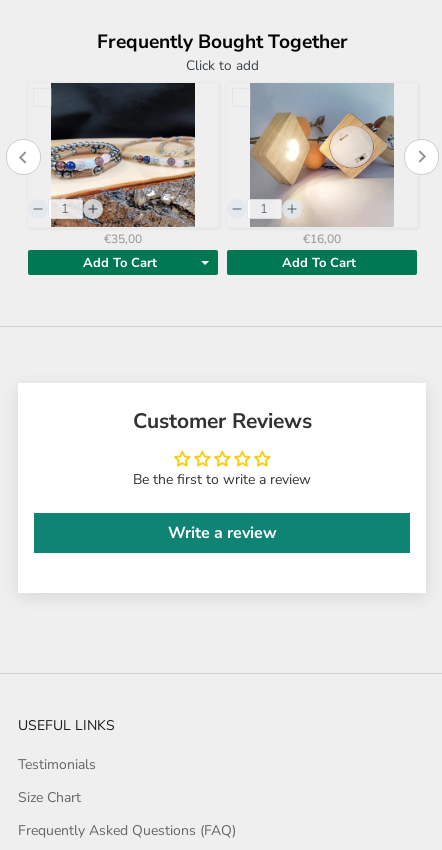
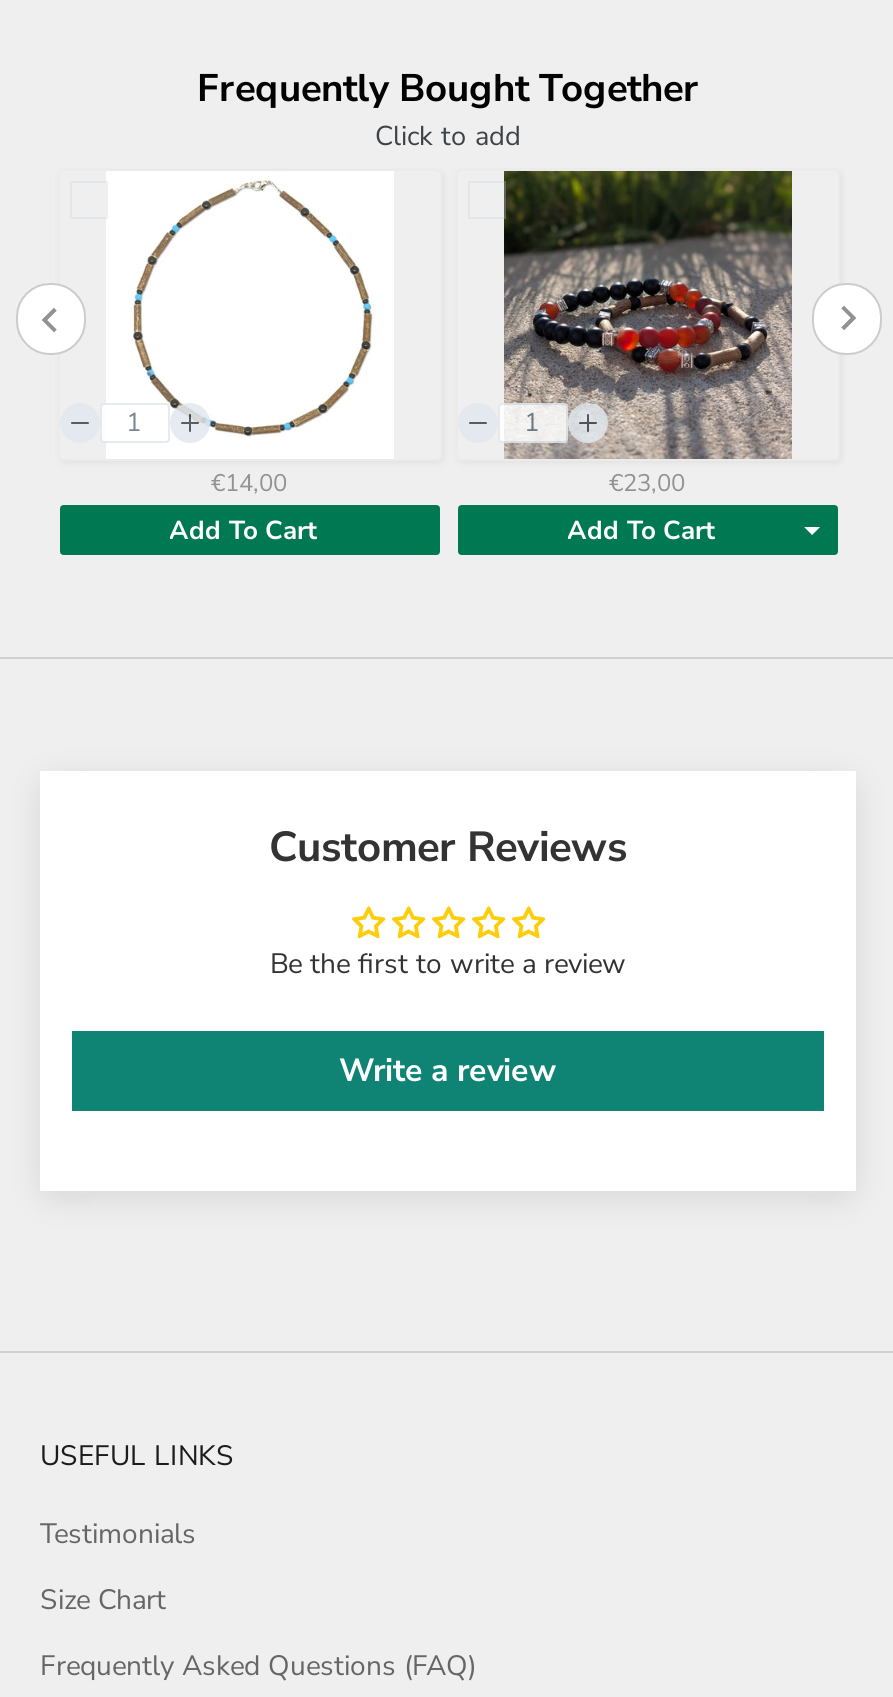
- [image]
- €35,00
+ [image]
+ €14,00

- [image]
- €16,00
+ [image]
+ €23,00
